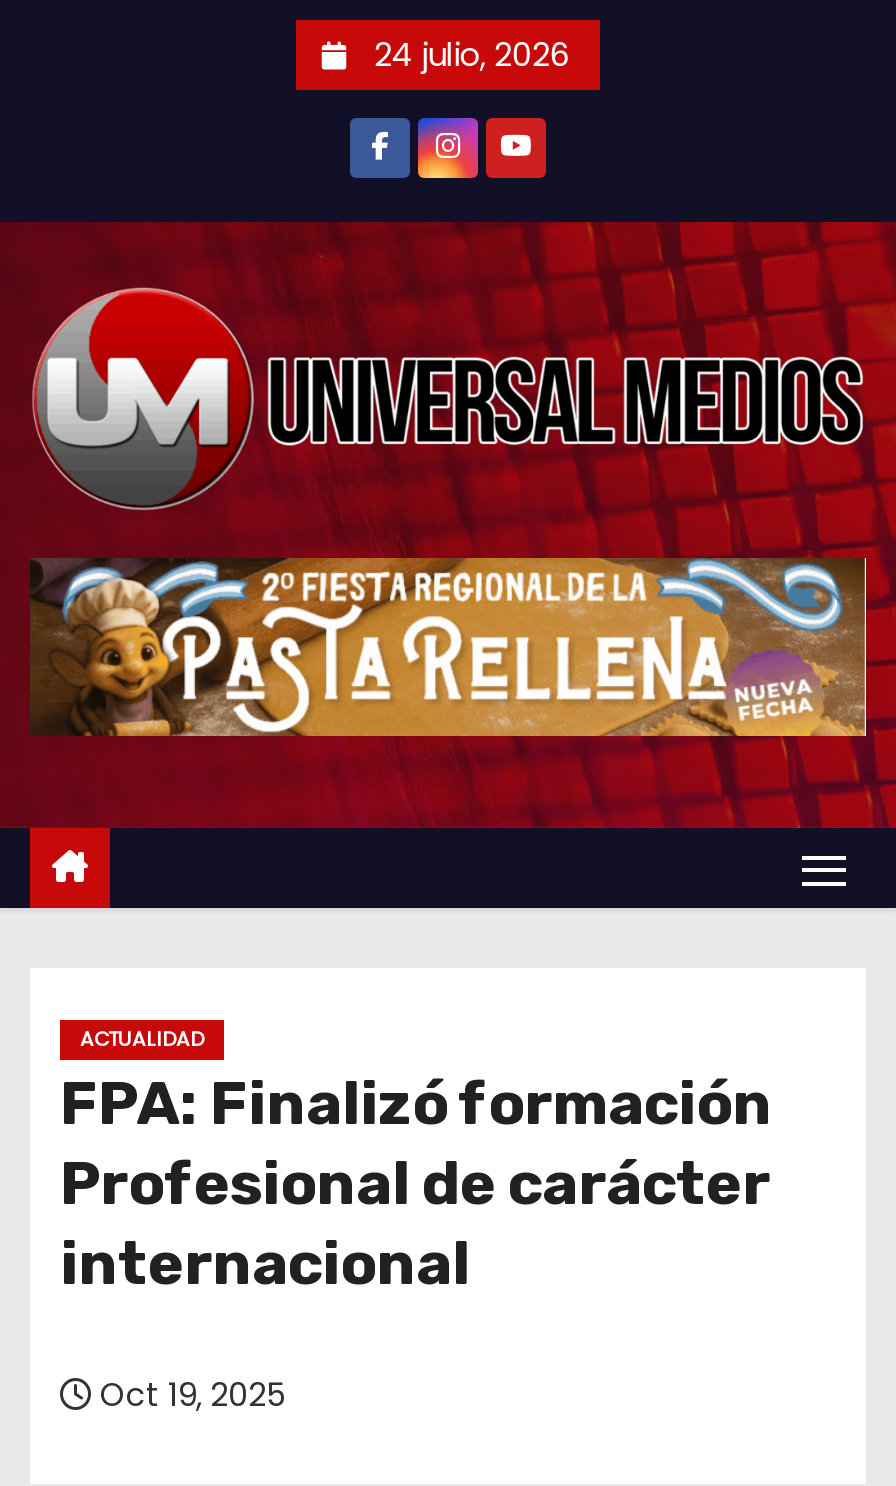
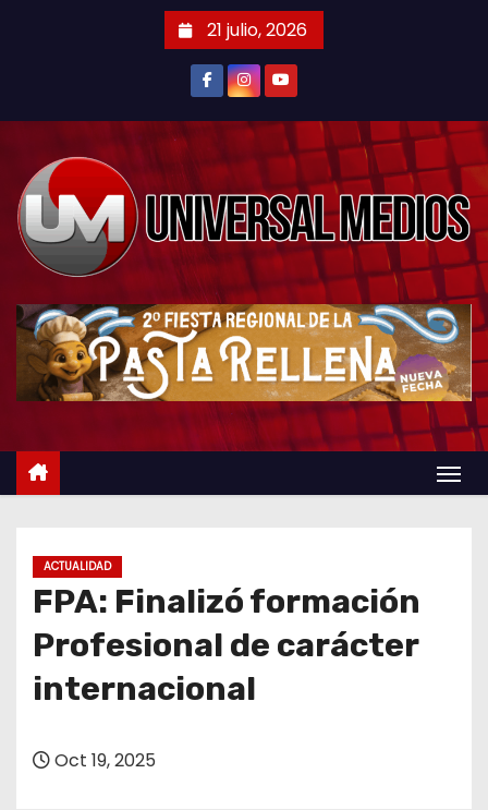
- 24 julio, 2026
+ 21 julio, 2026
